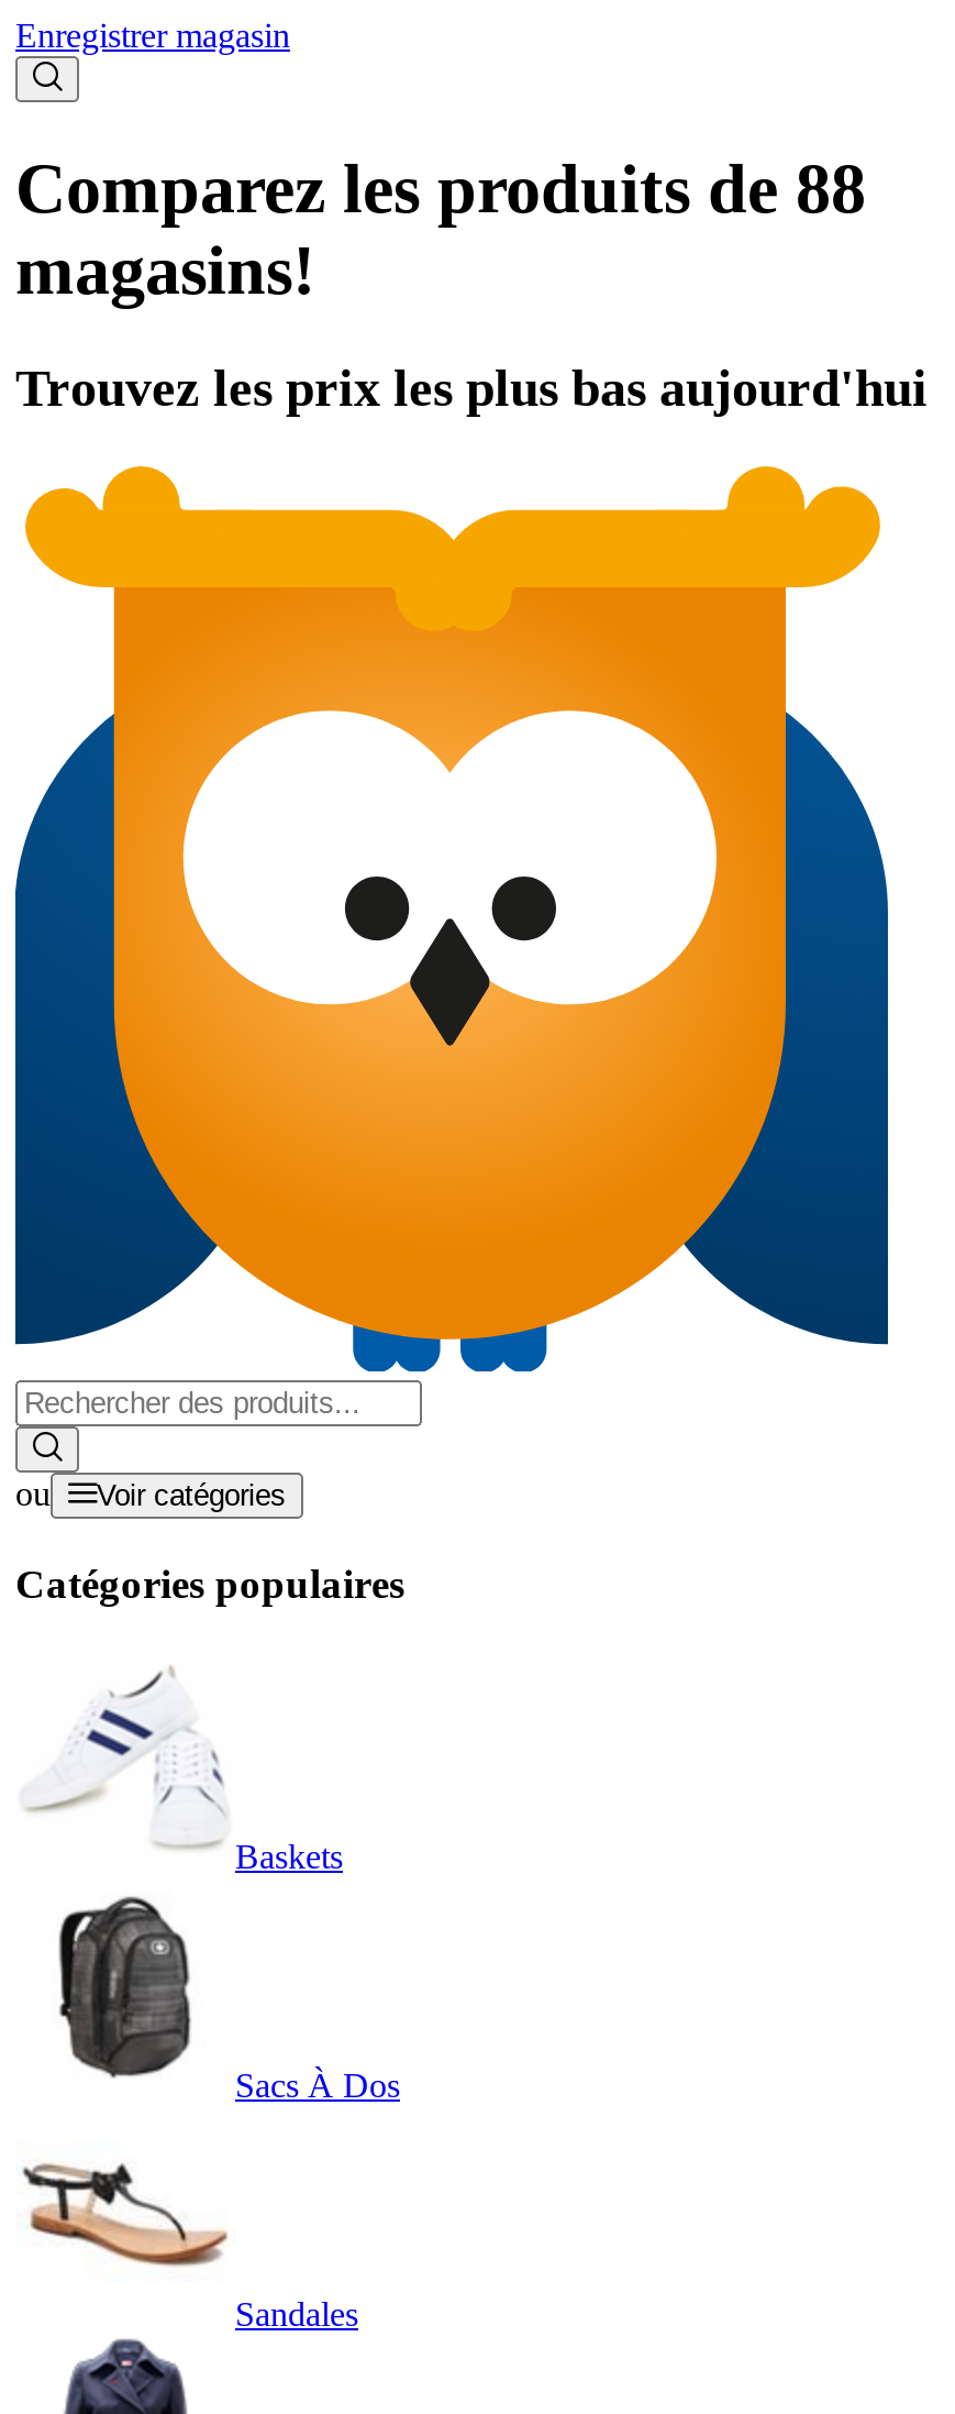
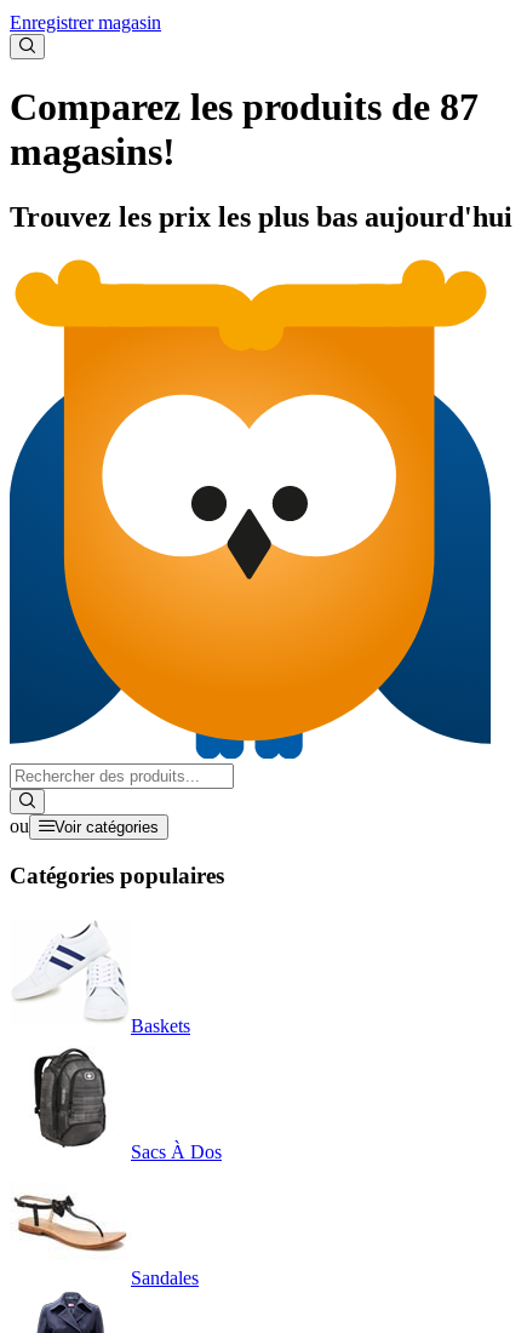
- Comparez les produits de 88
+ Comparez les produits de 87
